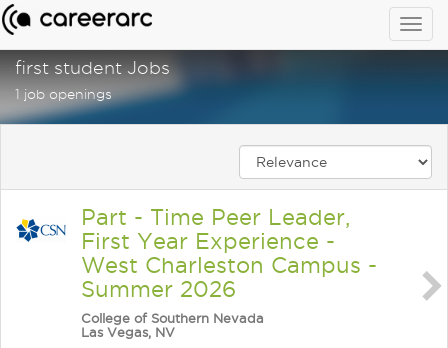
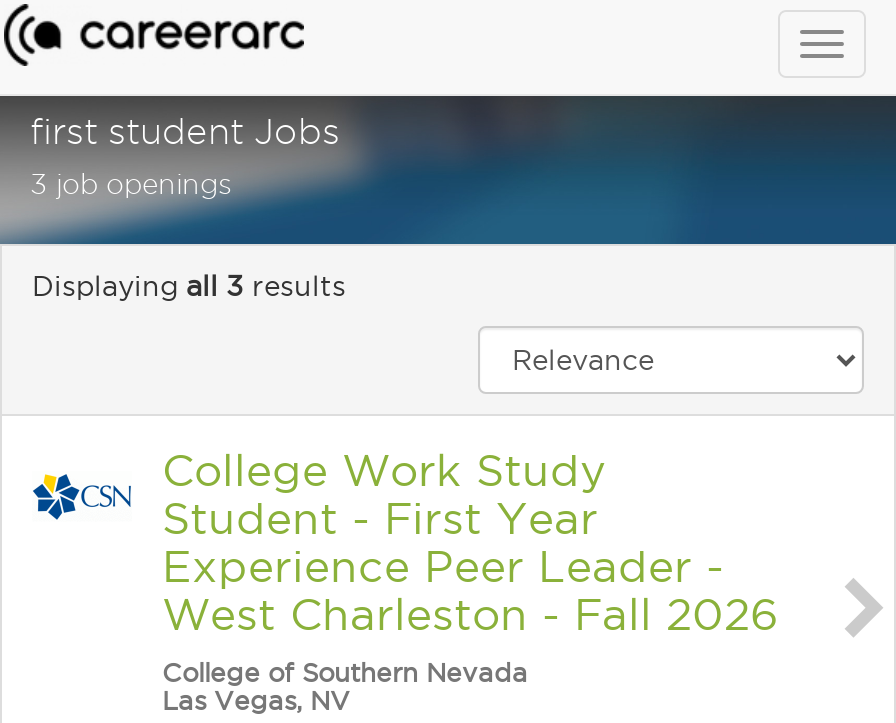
- 1 job openings
+ 3 job openings
+ Displaying all 3 results

- Part - Time Peer Leader,
- First Year Experience -
- West Charleston Campus -
- Summer 2026
+ College Work Study
+ Student - First Year
+ Experience Peer Leader -
+ West Charleston - Fall 2026
